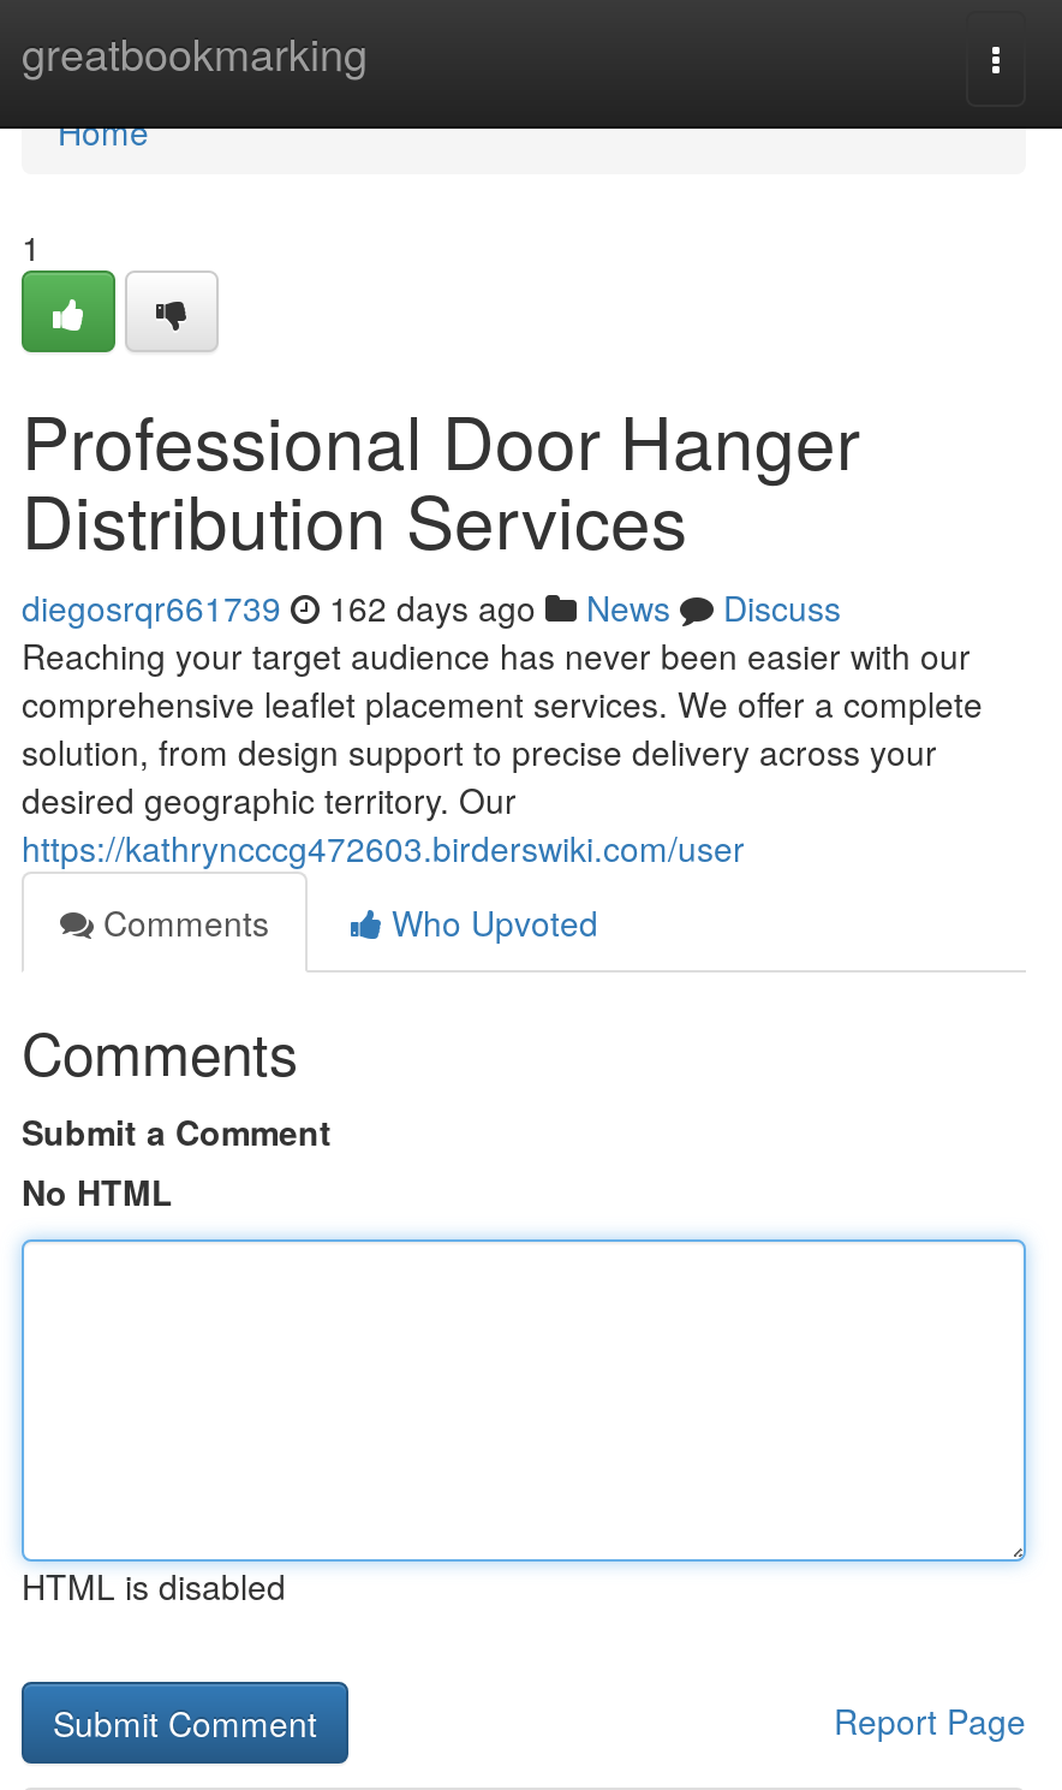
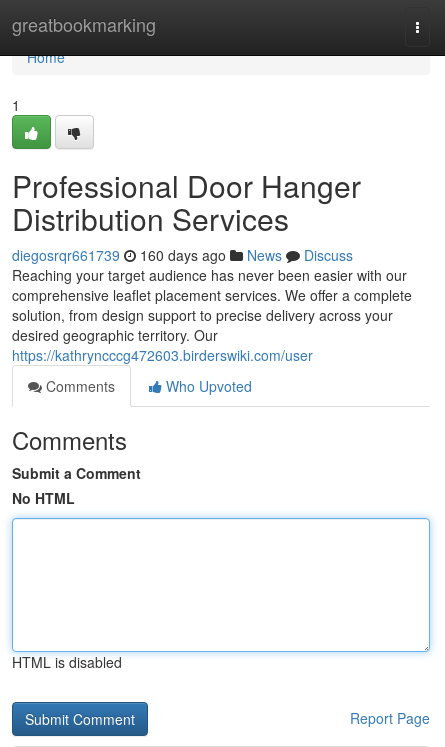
- diegosrqr661739 162 days ago News Discuss
+ diegosrqr661739 160 days ago News Discuss
